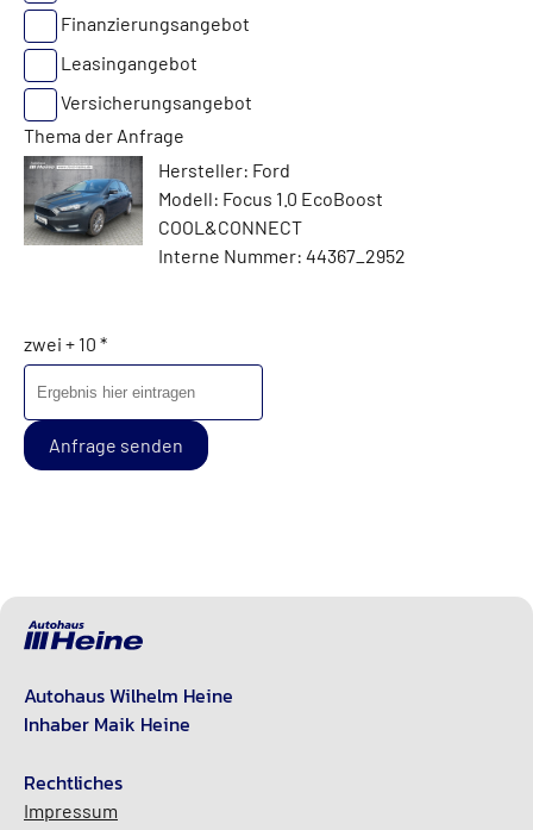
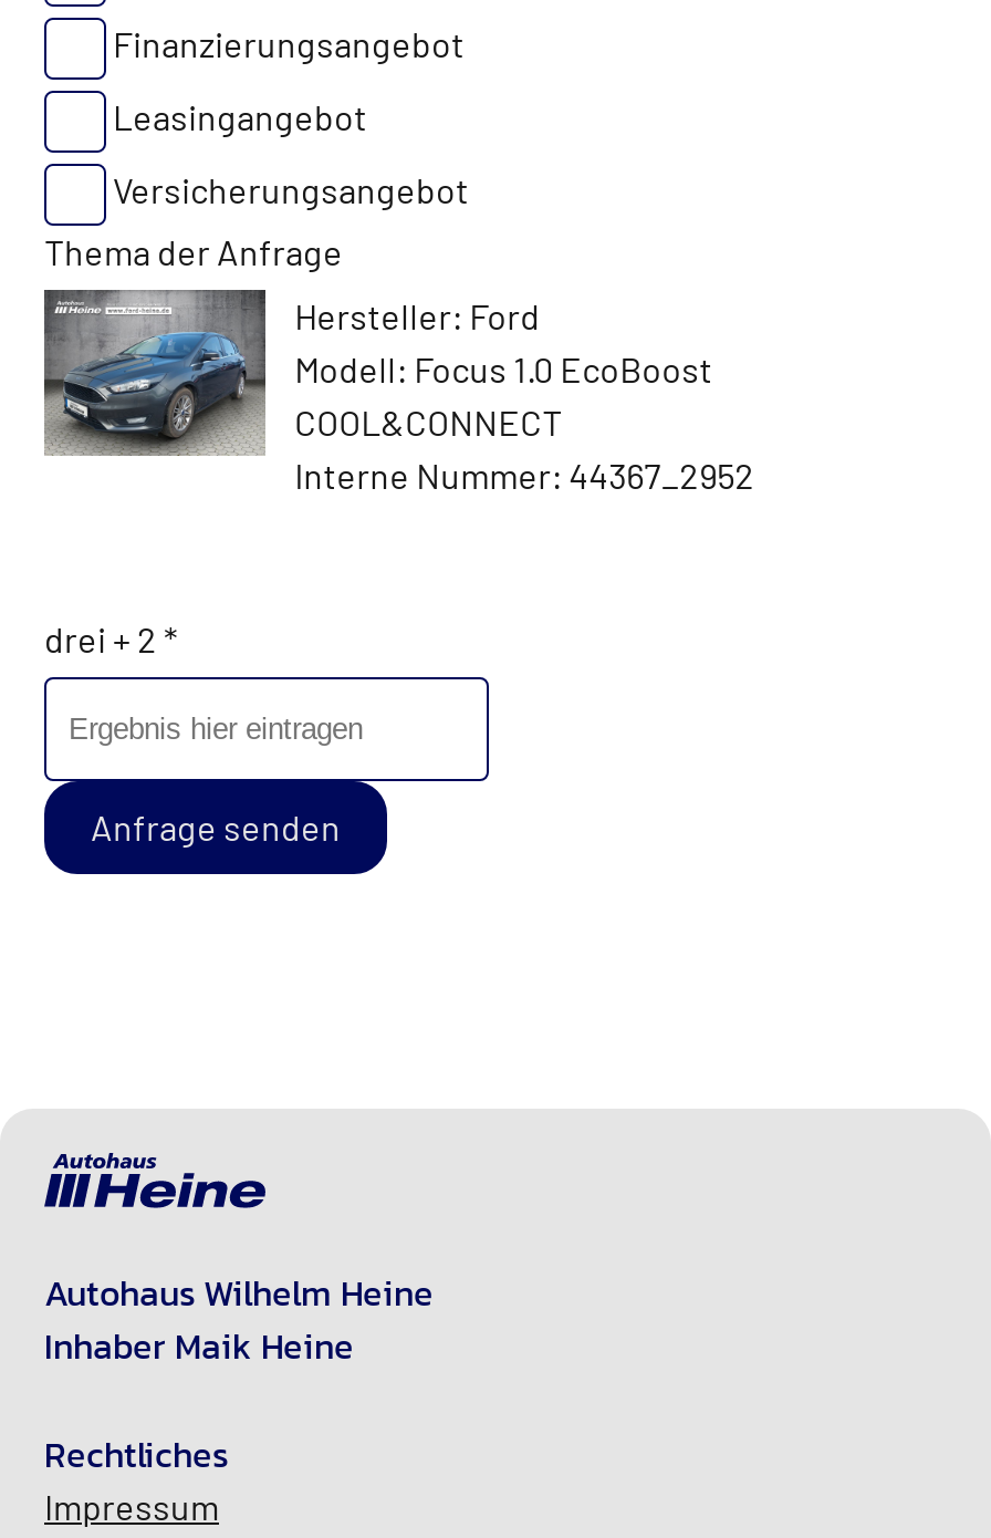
- zwei + 10 *
+ drei + 2 *
